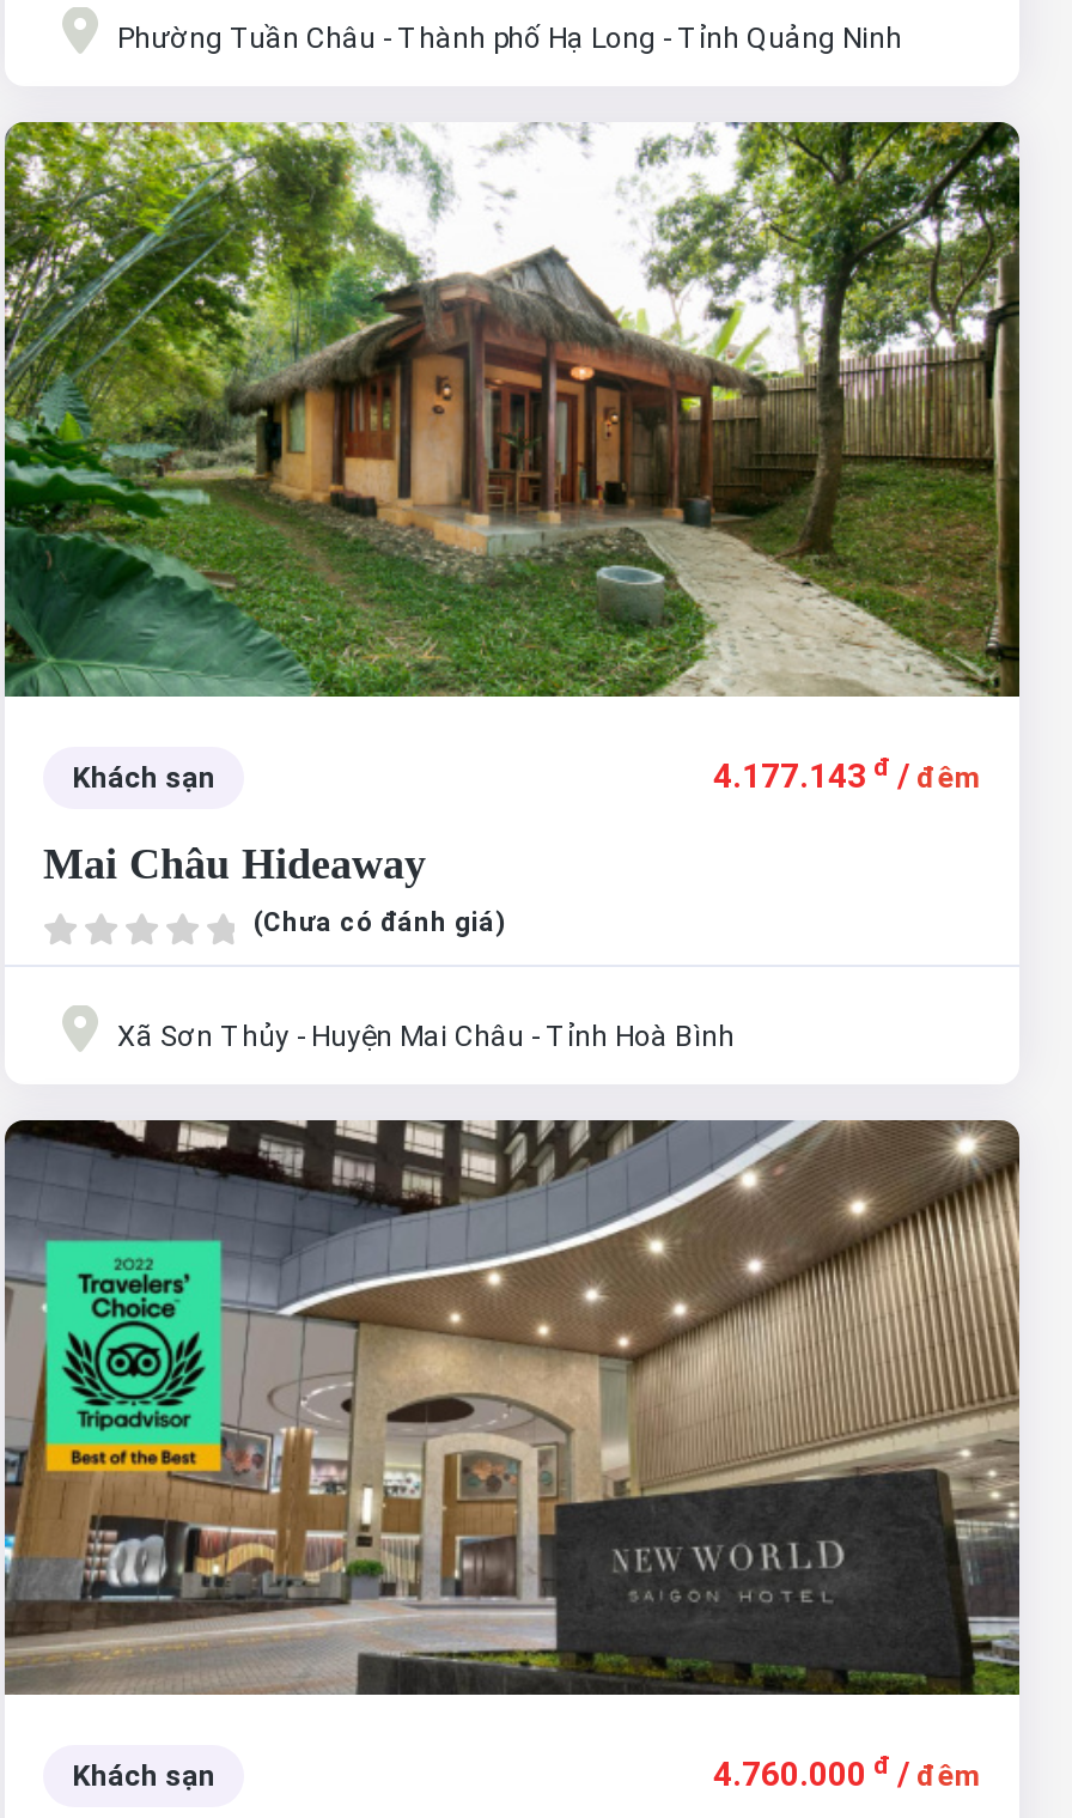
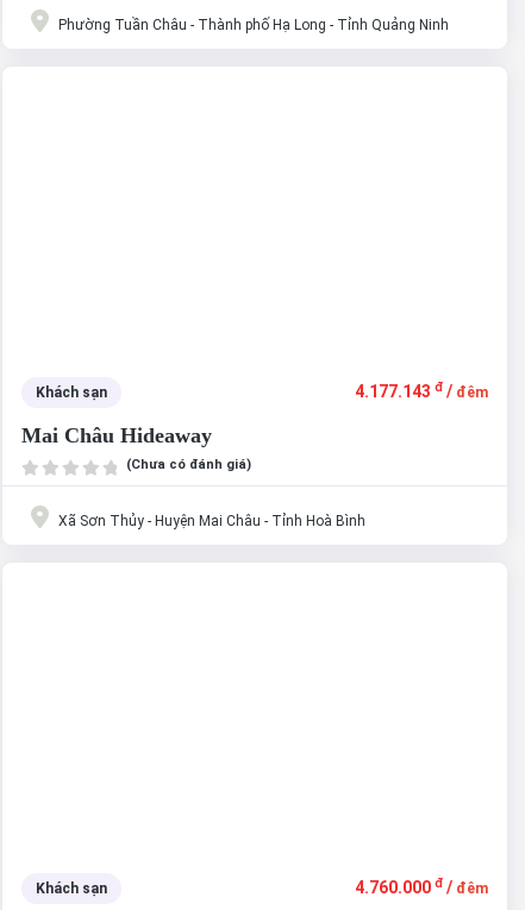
- [image]

- [image]
